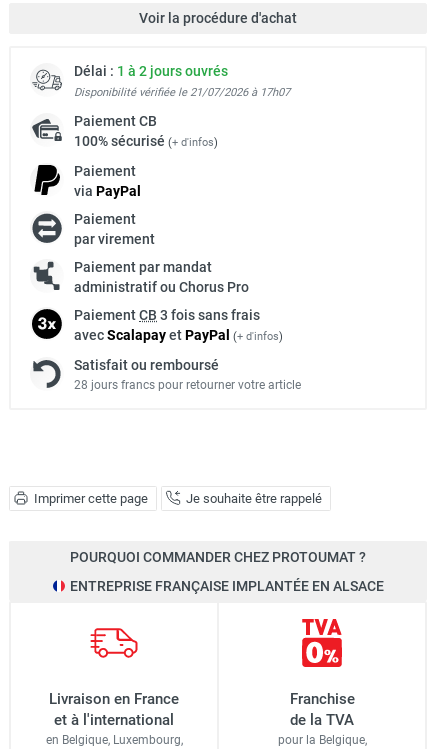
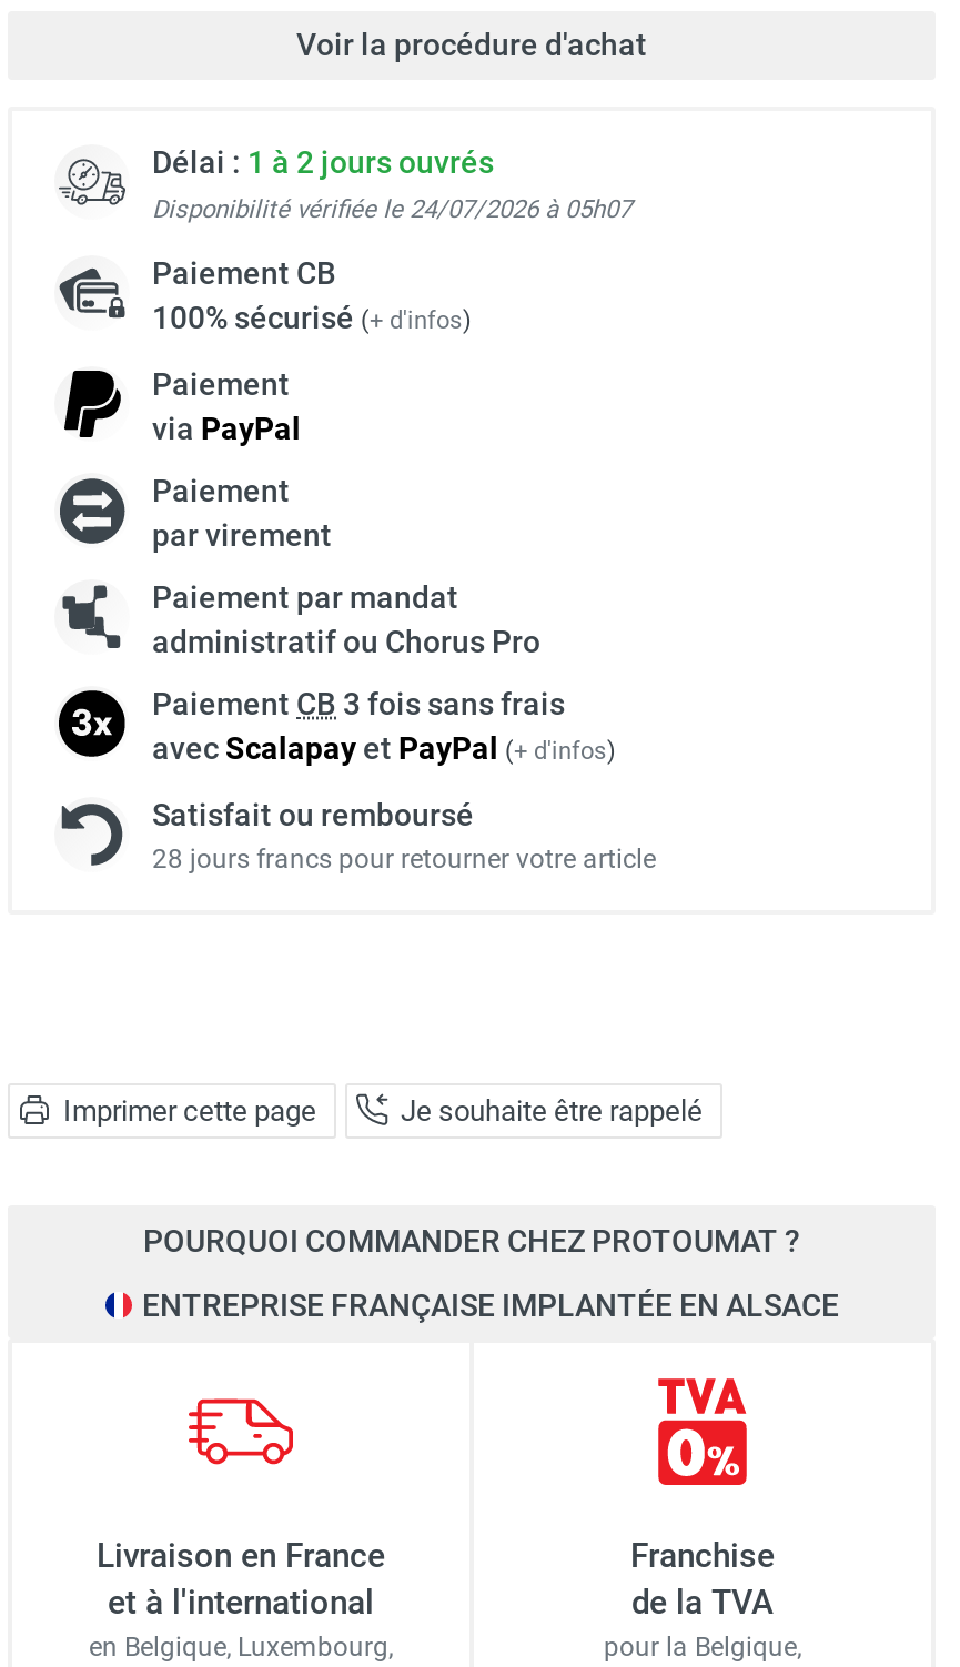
- Disponibilité vérifiée le 21/07/2026 à 17h07
+ Disponibilité vérifiée le 24/07/2026 à 05h07
